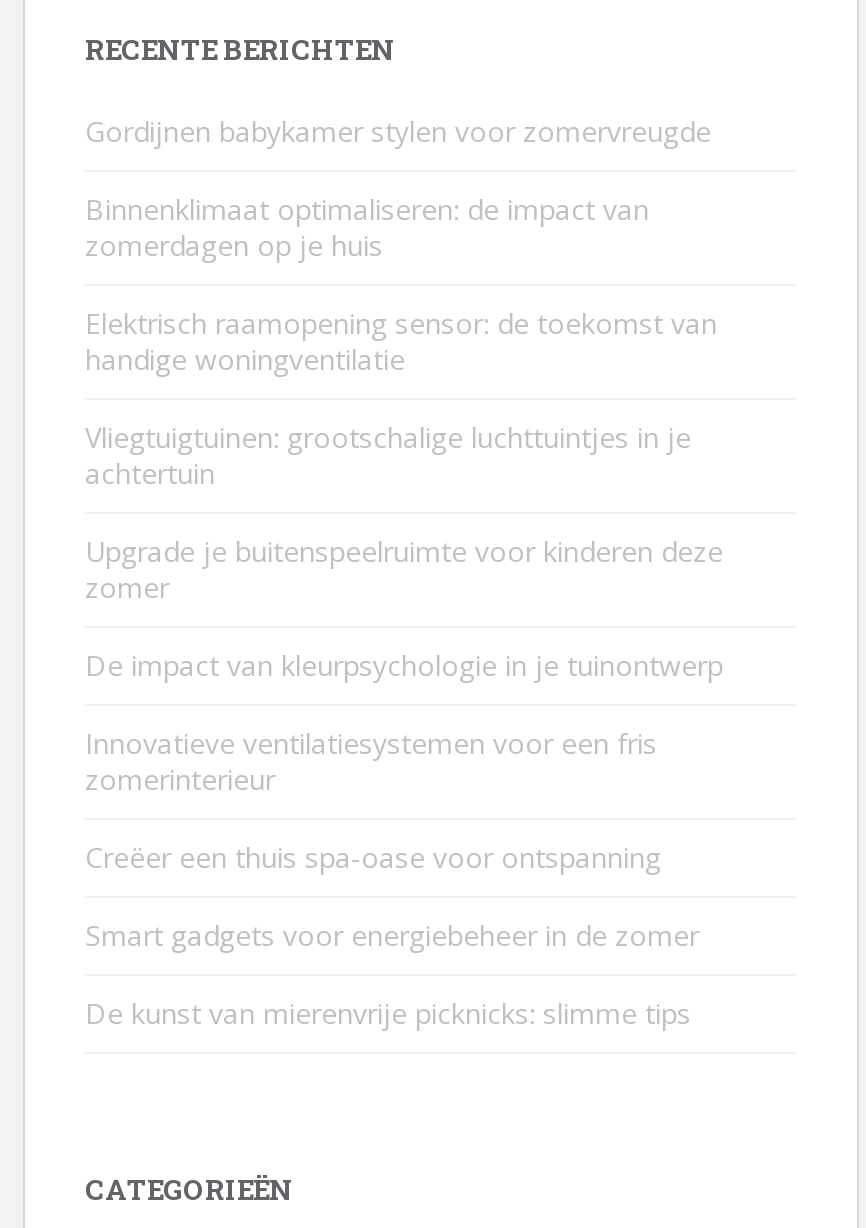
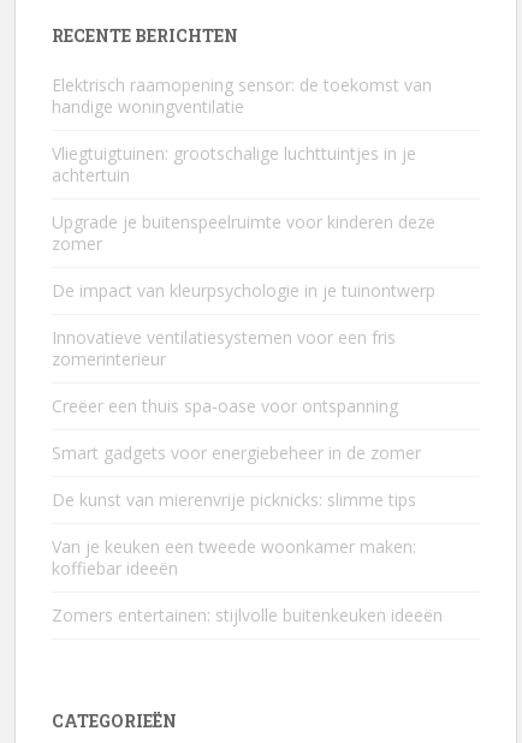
- Gordijnen babykamer stylen voor zomervreugde
- Binnenklimaat optimaliseren: de impact van
- zomerdagen op je huis

moved up: Elektrisch raamopening sensor: de toekomst van | handige woningventilatie | Vliegtuigtuinen: grootschalige luchttuintjes in je | ... | Smart gadgets voor energiebeheer in de zomer | De kunst van mierenvrije picknicks: slimme tips

+ Van je keuken een tweede woonkamer maken:
+ koffiebar ideeën
+ Zomers entertainen: stijlvolle buitenkeuken ideeën
